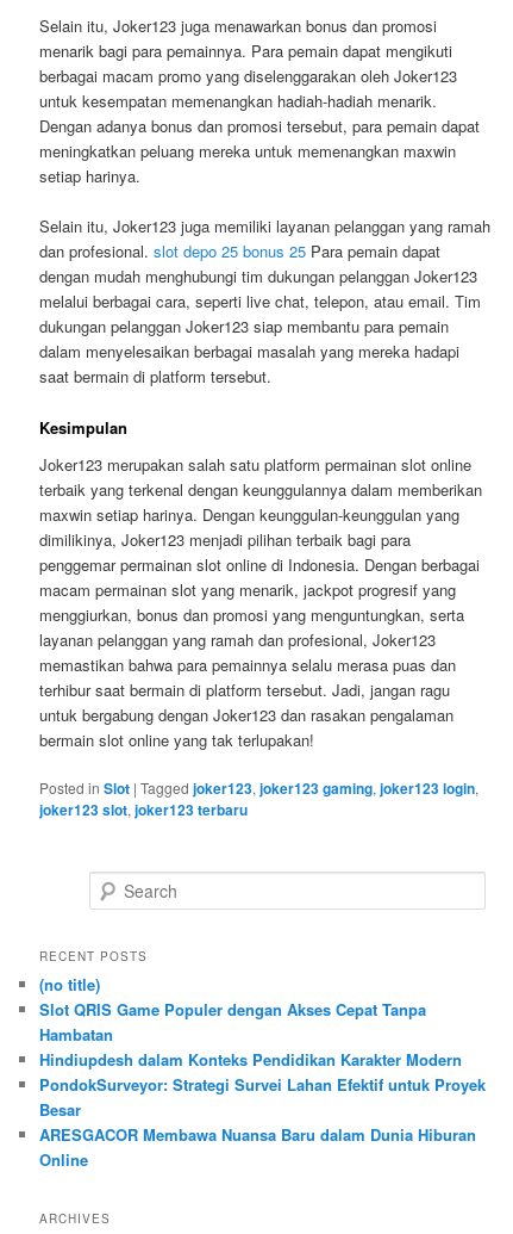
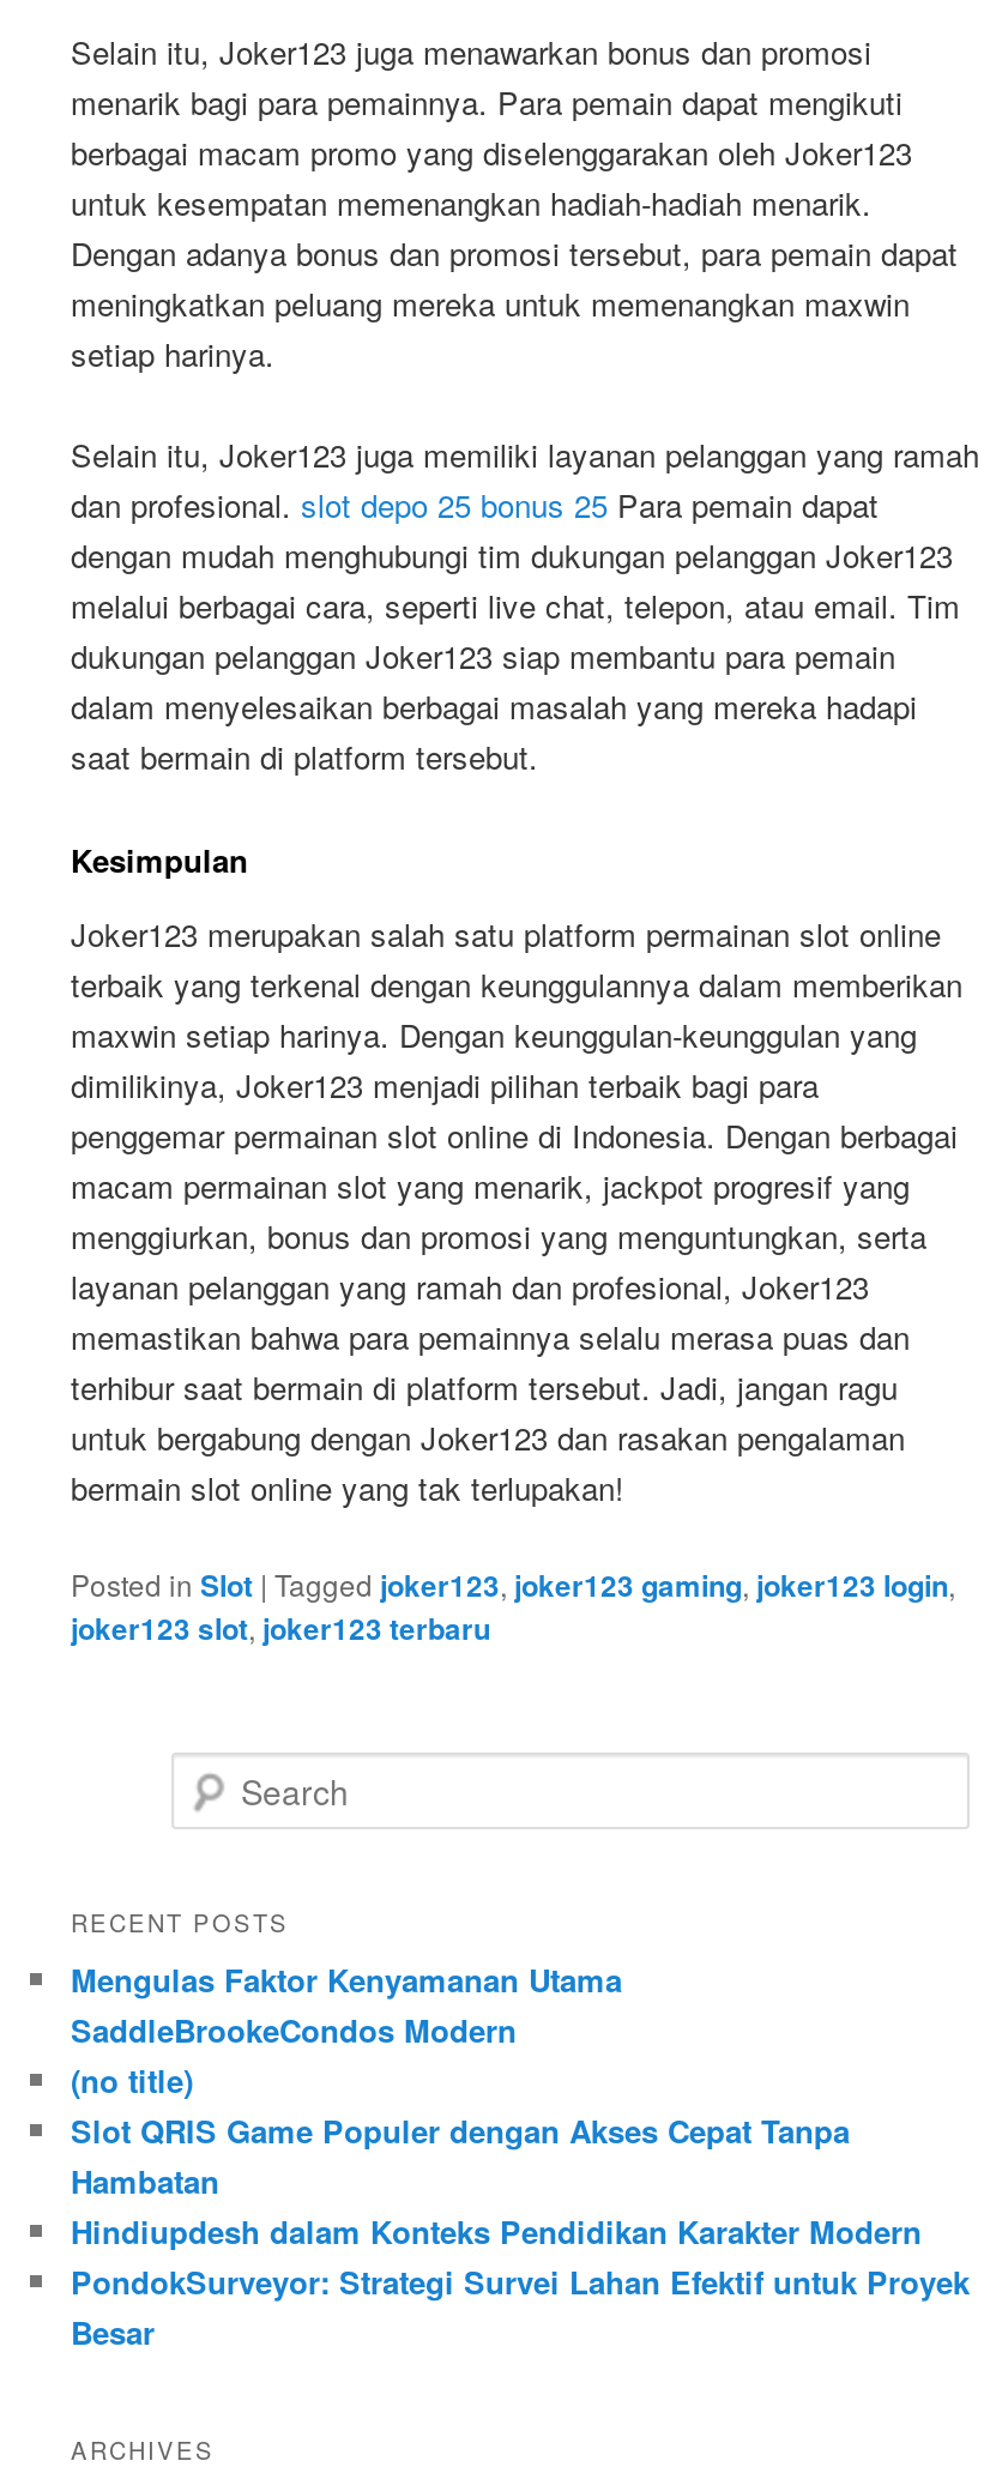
+ Mengulas Faktor Kenyamanan Utama
+ SaddleBrookeCondos Modern

moved down: (no title) | Slot QRIS Game Populer dengan Akses Cepat Tanpa | Hambatan | Hindiupdesh dalam Konteks Pendidikan Karakter Modern | PondokSurveyor: Strategi Survei Lahan Efektif untuk Proyek | Besar

- ARESGACOR Membawa Nuansa Baru dalam Dunia Hiburan
- Online
